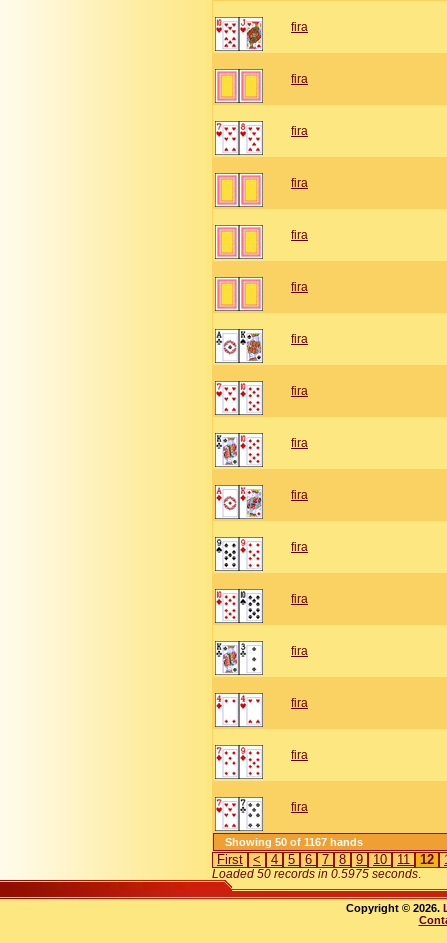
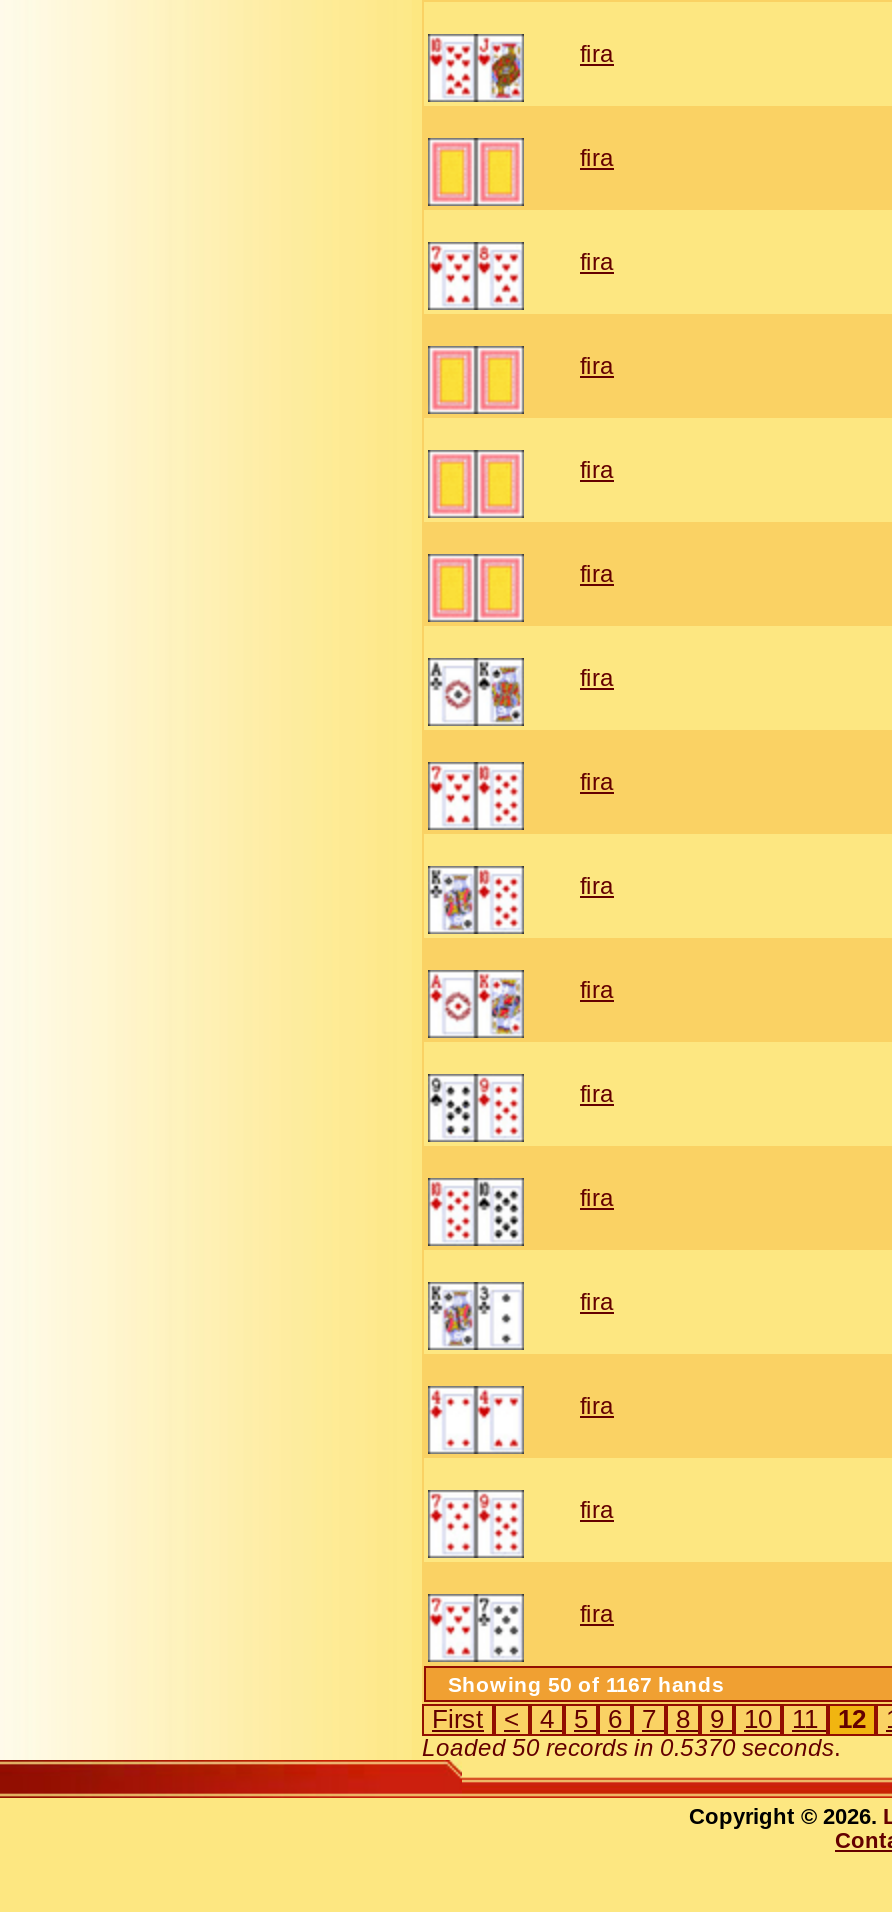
- Loaded 50 records in 0.5975 seconds.
+ Loaded 50 records in 0.5370 seconds.
